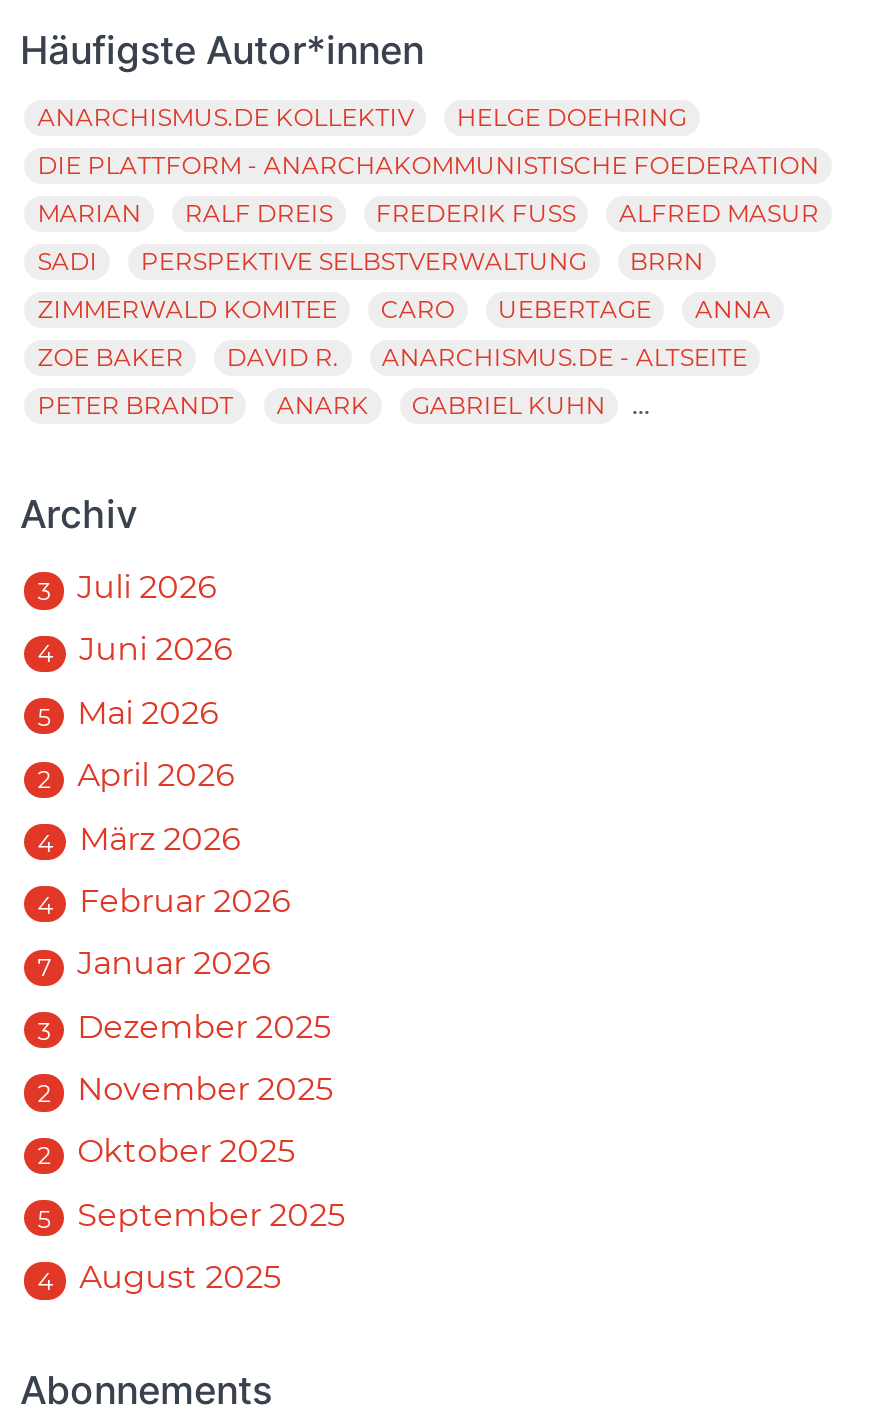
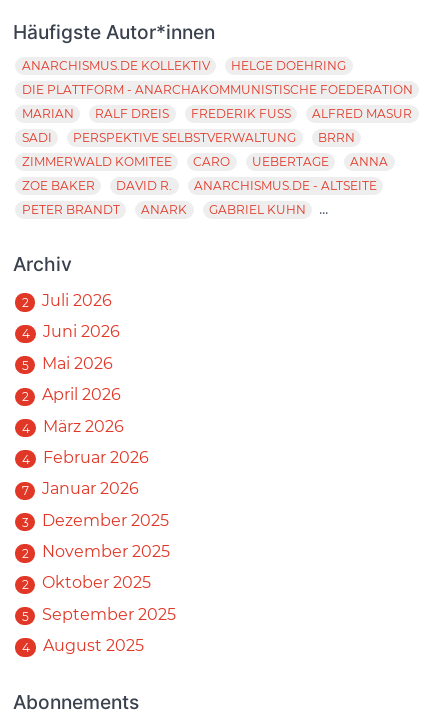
- 3 Juli 2026
+ 2 Juli 2026
